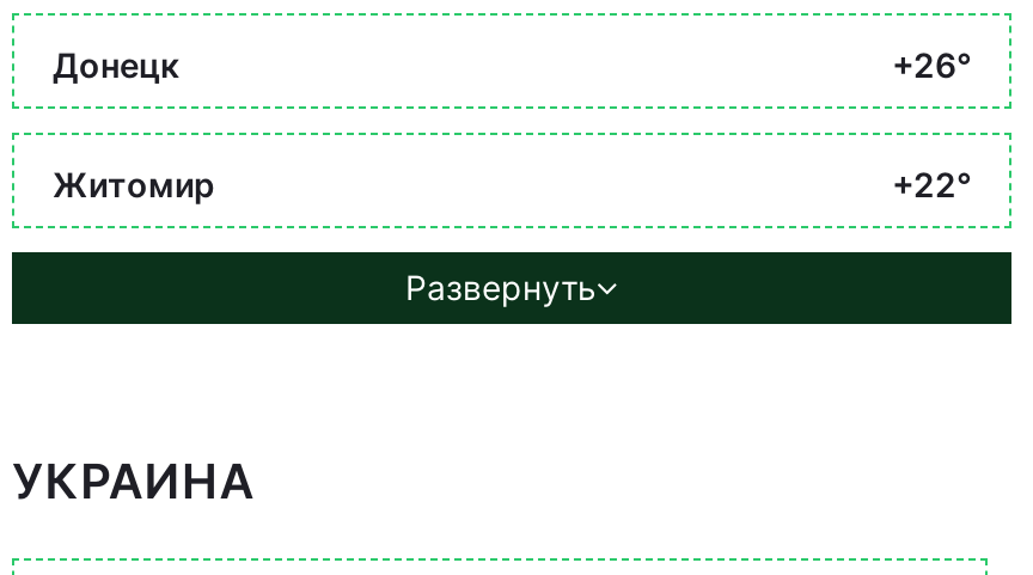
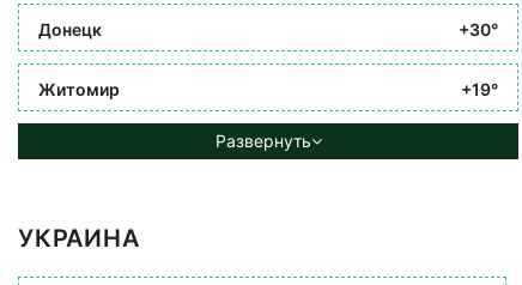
- +26°
+ +30°

- +22°
+ +19°
